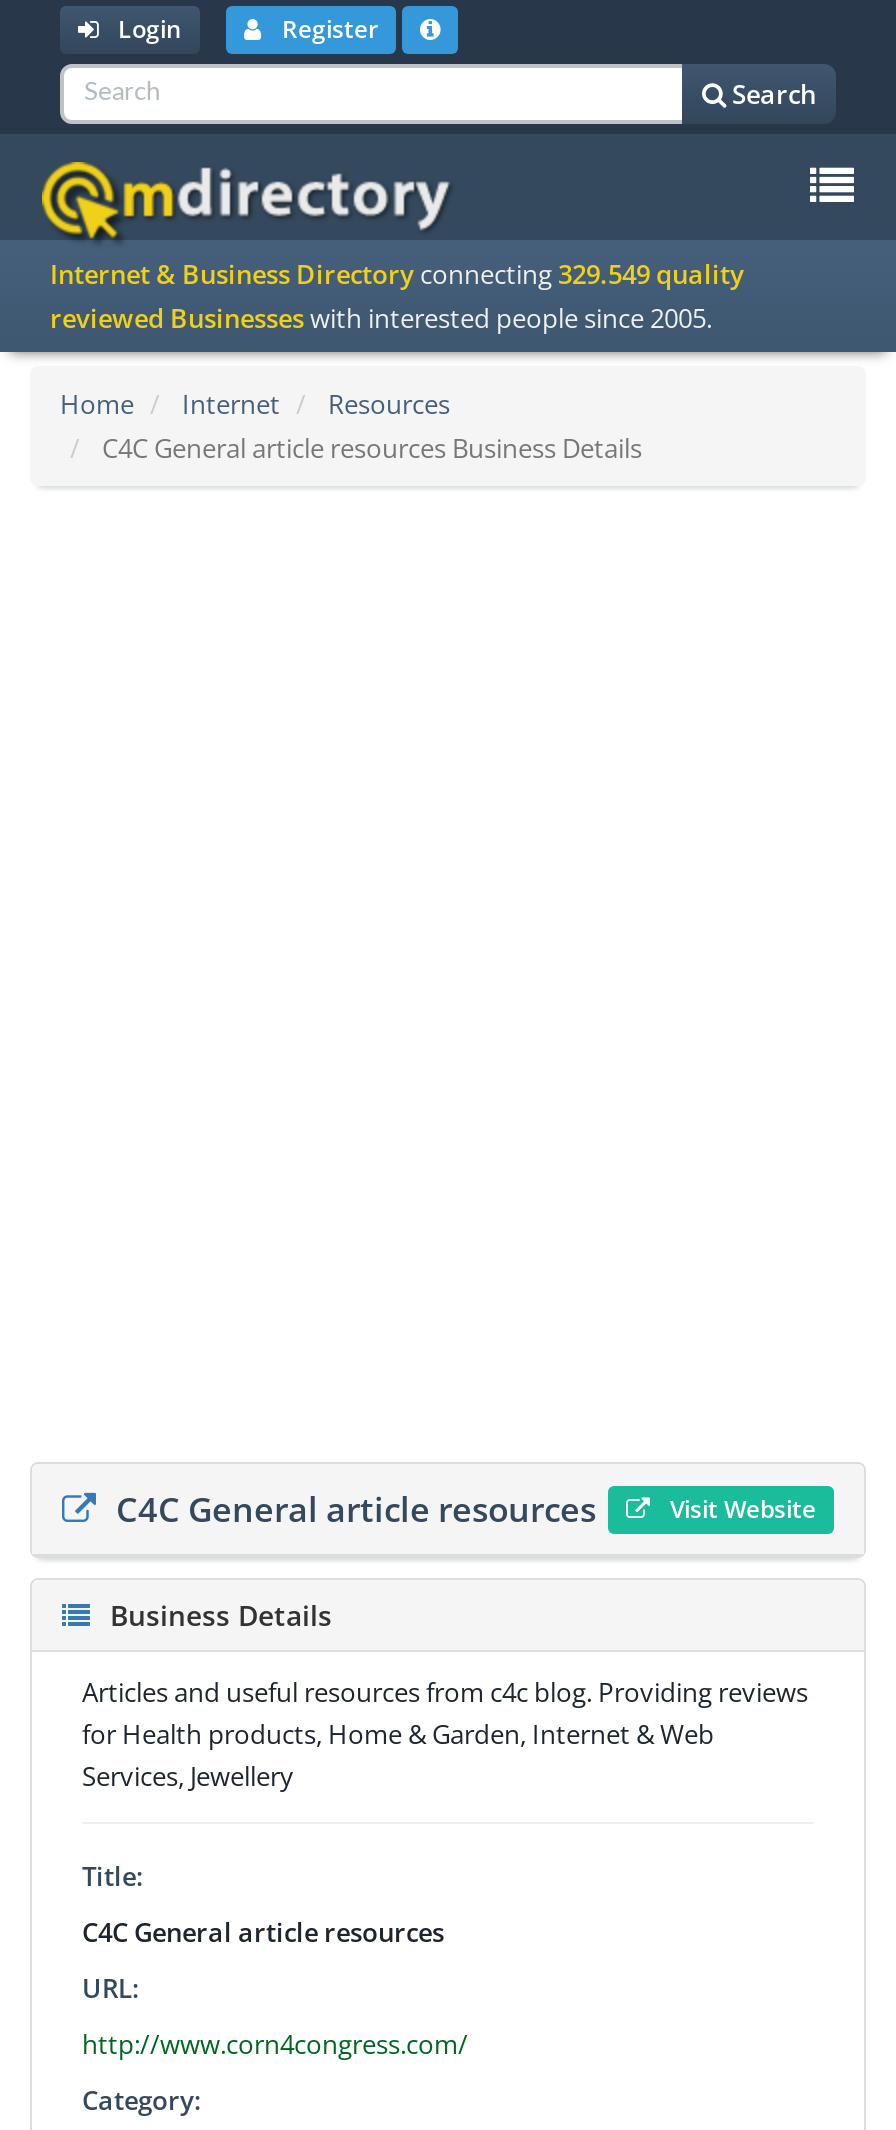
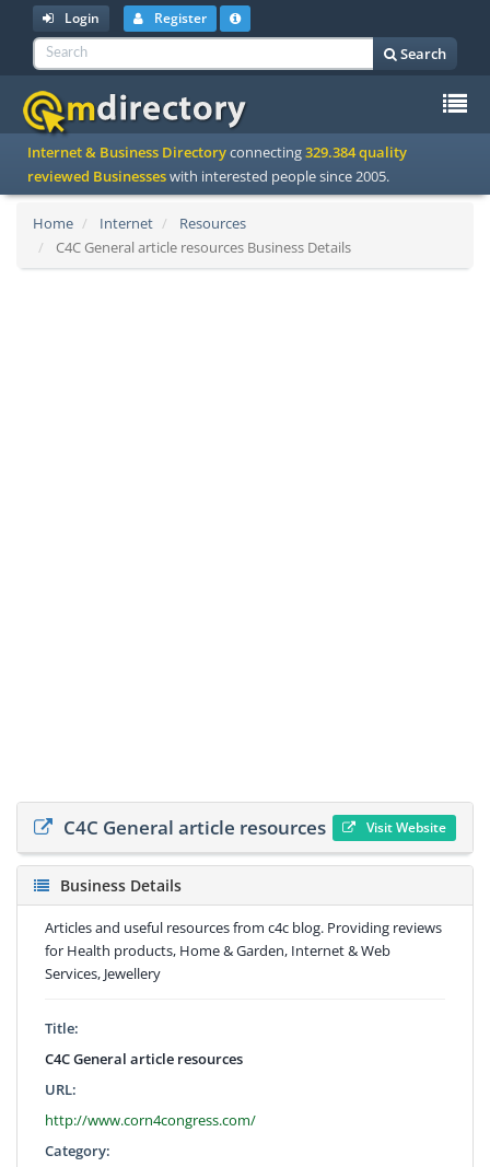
- Internet & Business Directory connecting 329.549 quality
+ Internet & Business Directory connecting 329.384 quality
